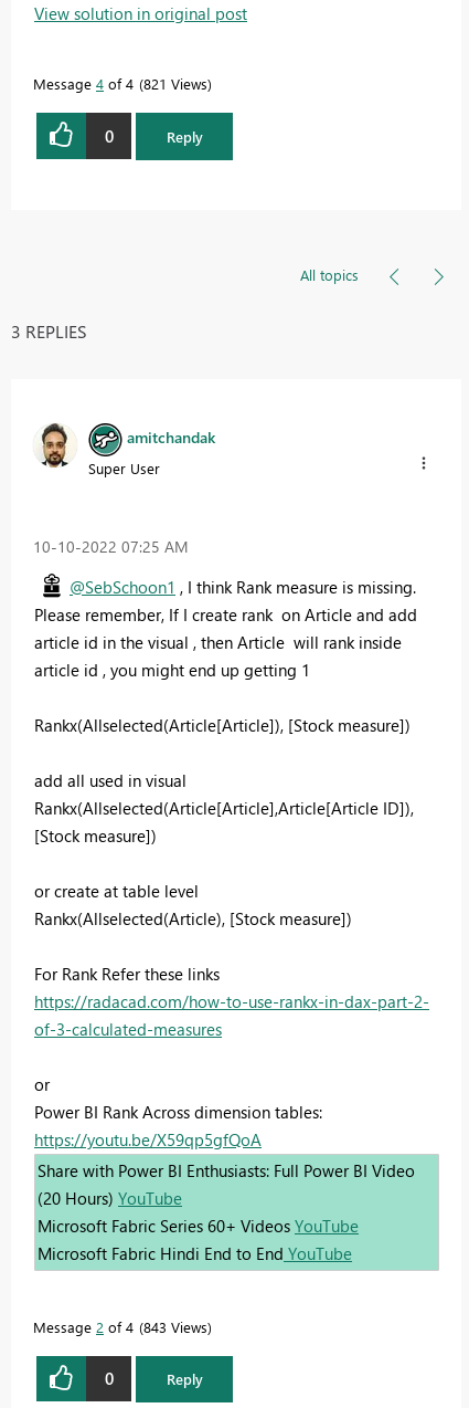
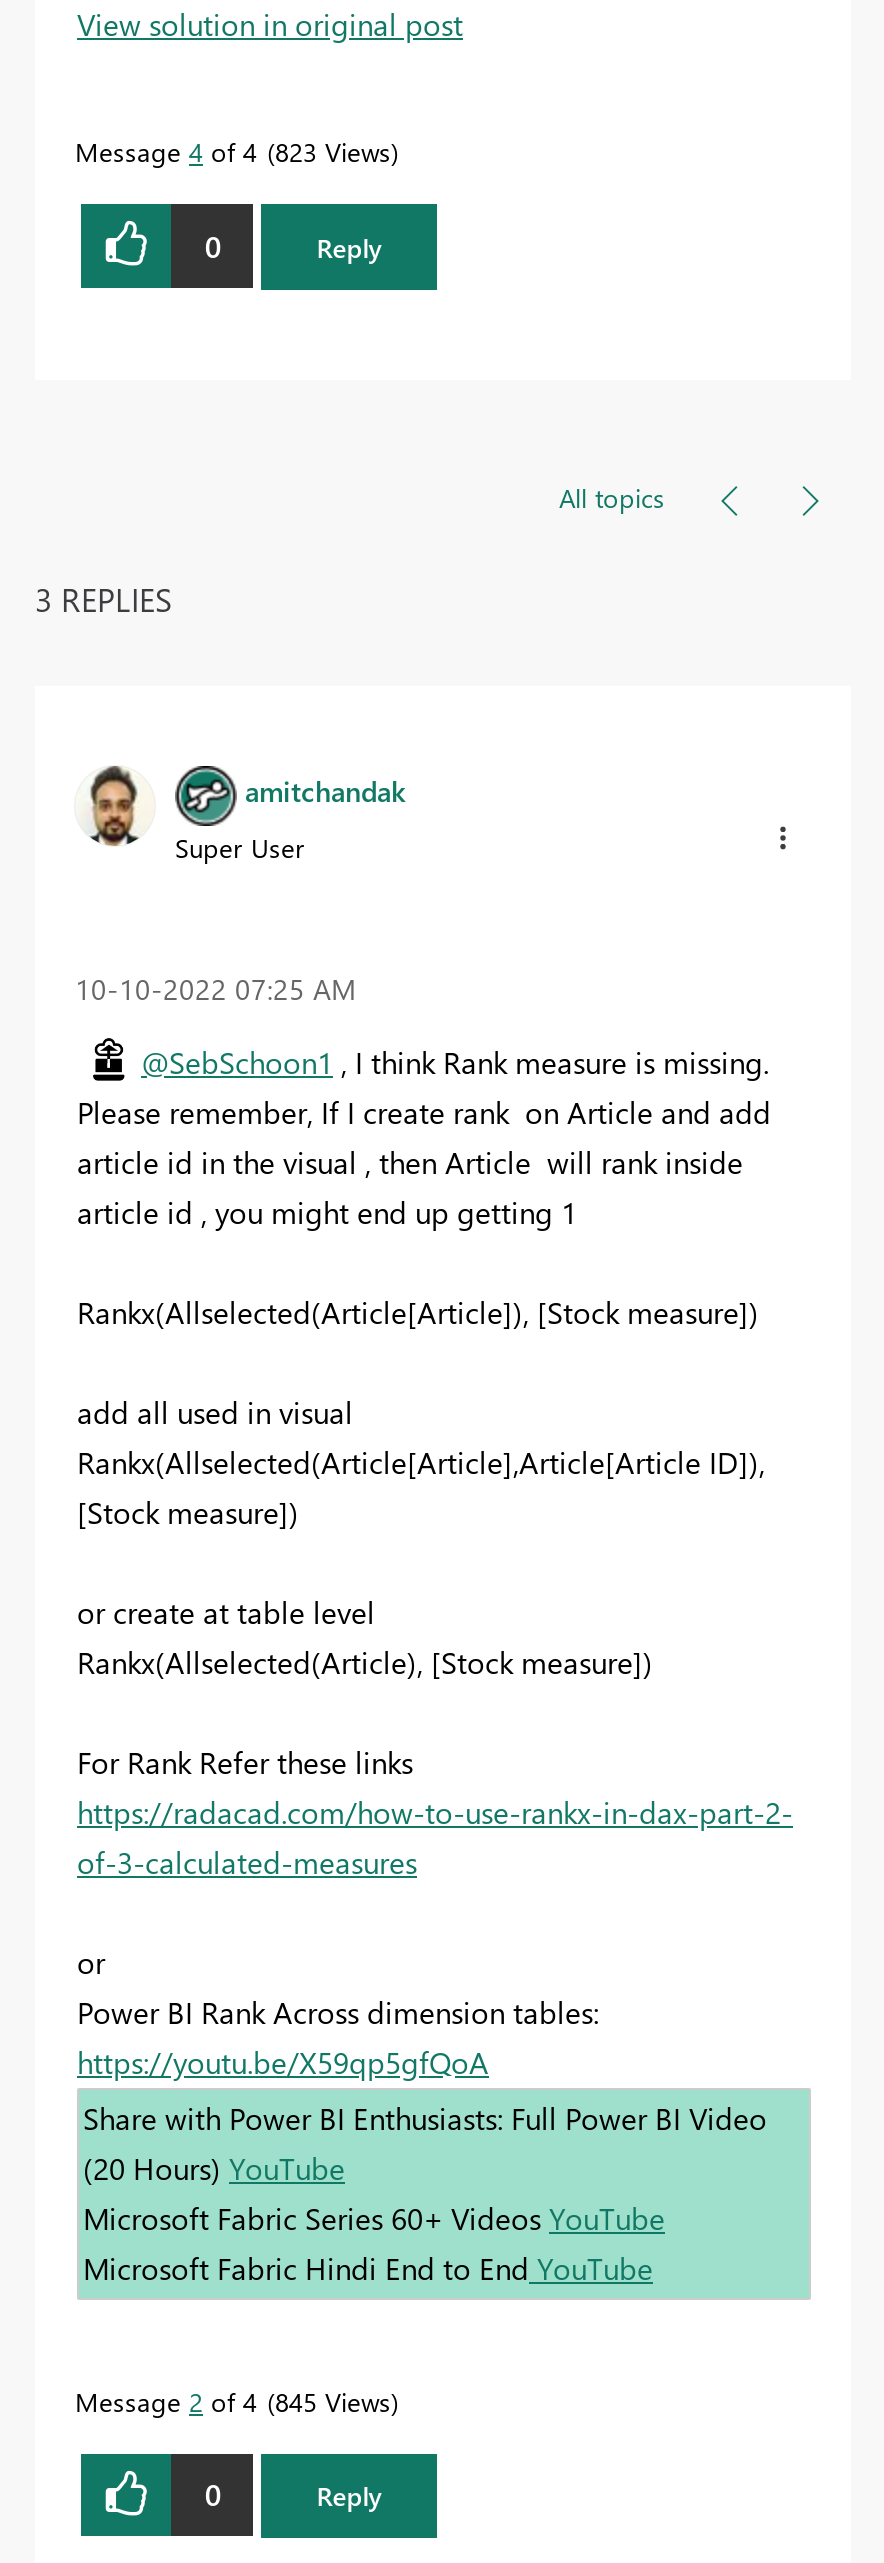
- Message 4 of 4 821 Views
+ Message 4 of 4 823 Views

- Message 2 of 4 843 Views
+ Message 2 of 4 845 Views
